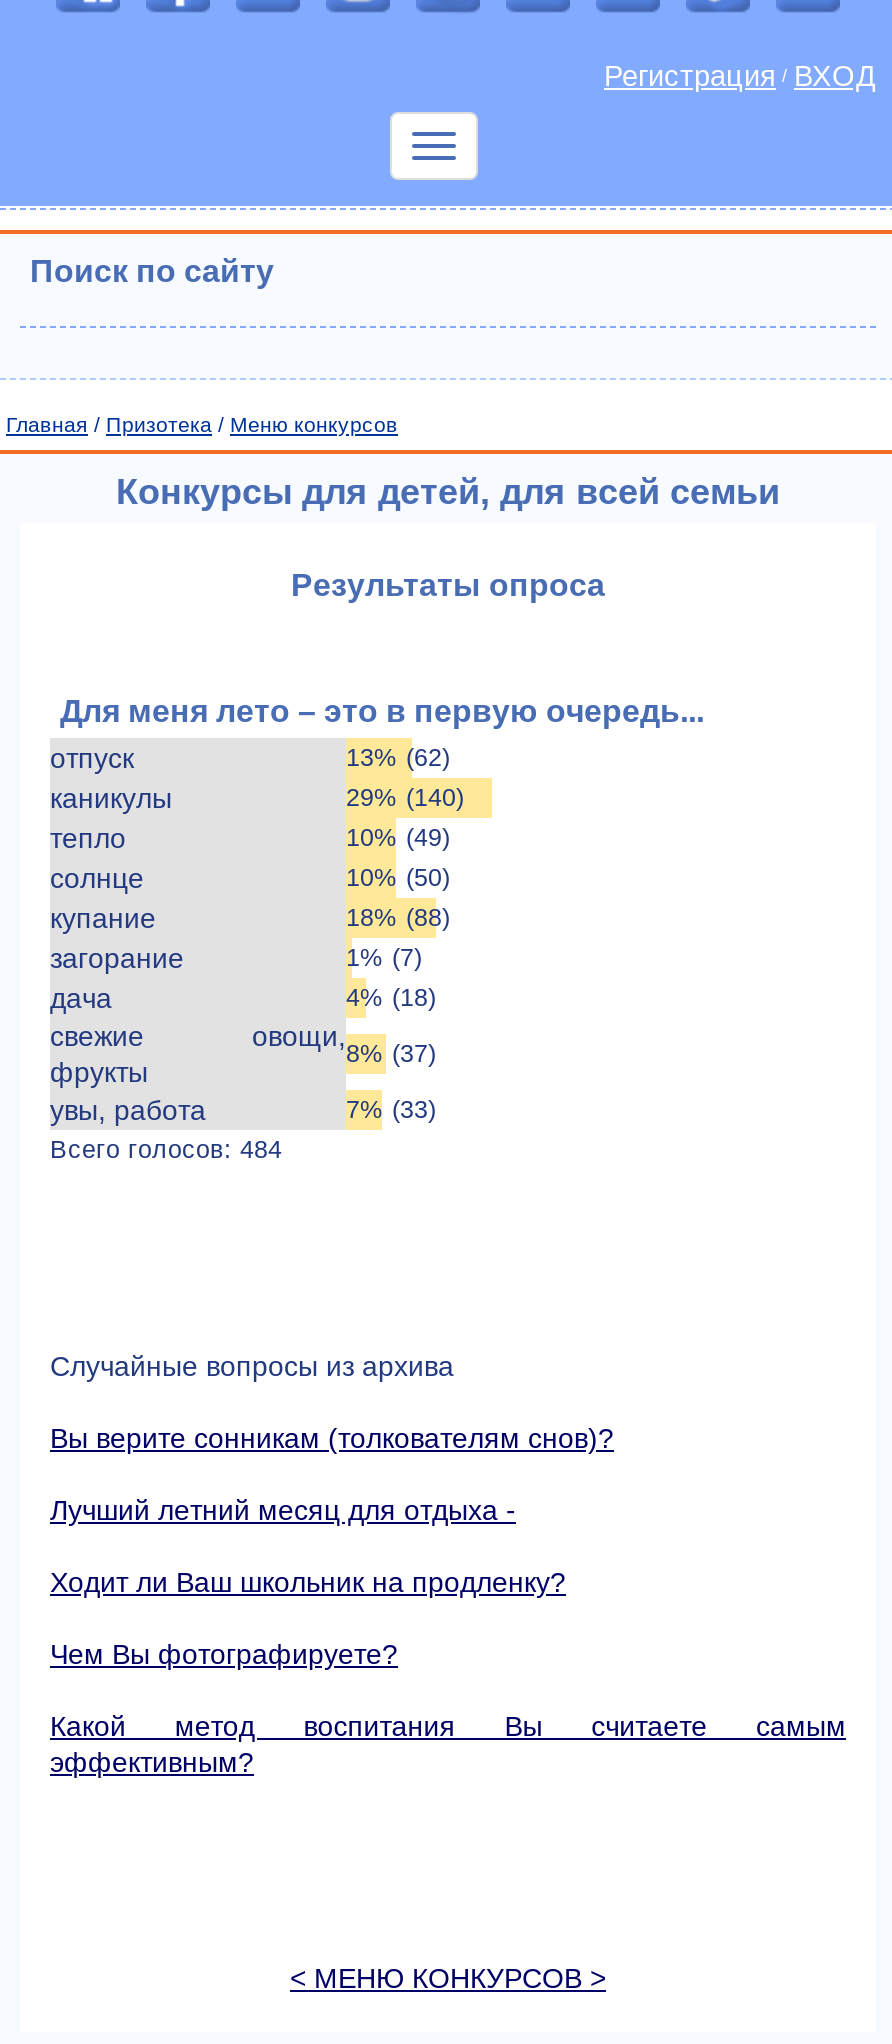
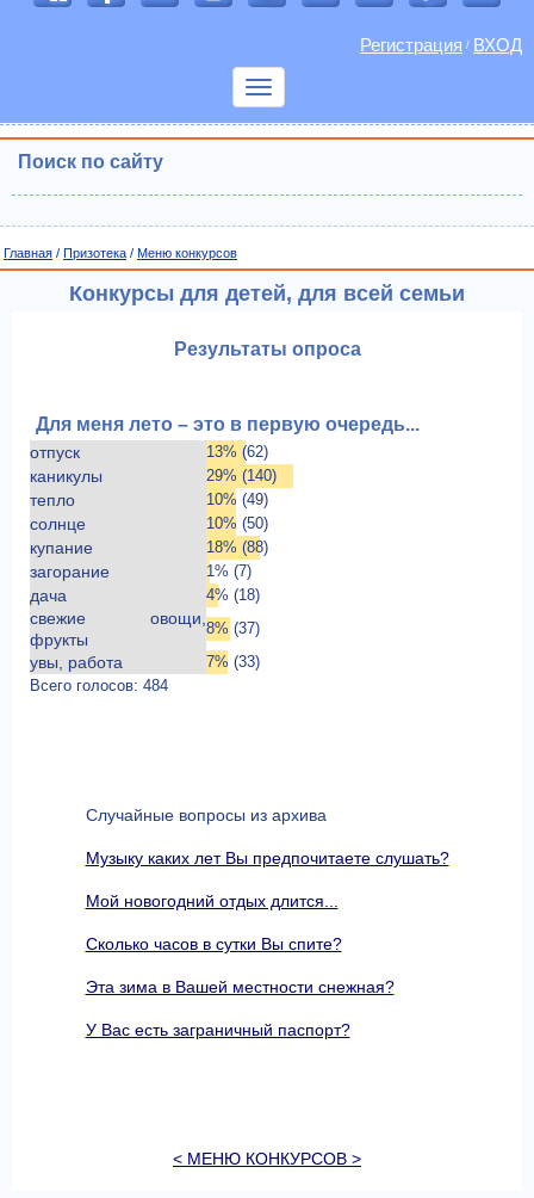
- Вы верите сонникам (толкователям снов)?
+ Музыку каких лет Вы предпочитаете слушать?

- Лучший летний месяц для отдыха -
+ Мой новогодний отдых длится...

- Ходит ли Ваш школьник на продленку?
+ Сколько часов в сутки Вы спите?

- Чем Вы фотографируете?
+ Эта зима в Вашей местности снежная?

- Какой метод воспитания Вы считаете самым
- эффективным?
+ У Вас есть заграничный паспорт?
